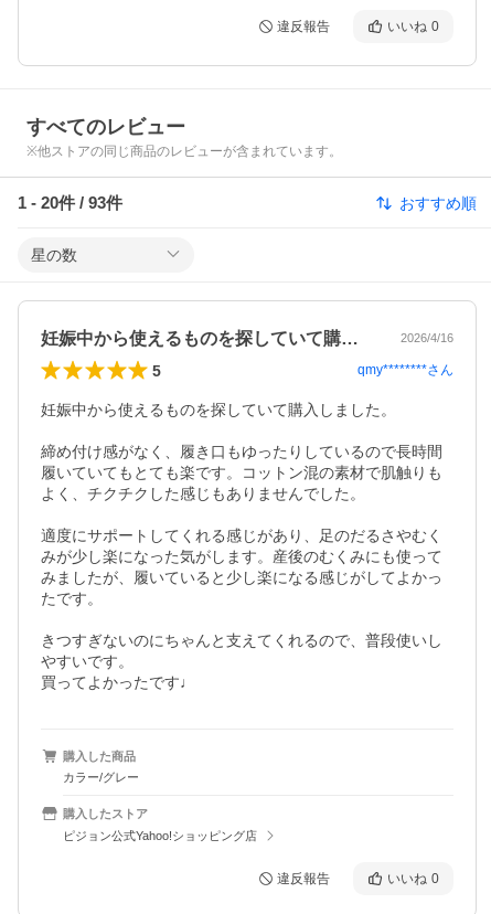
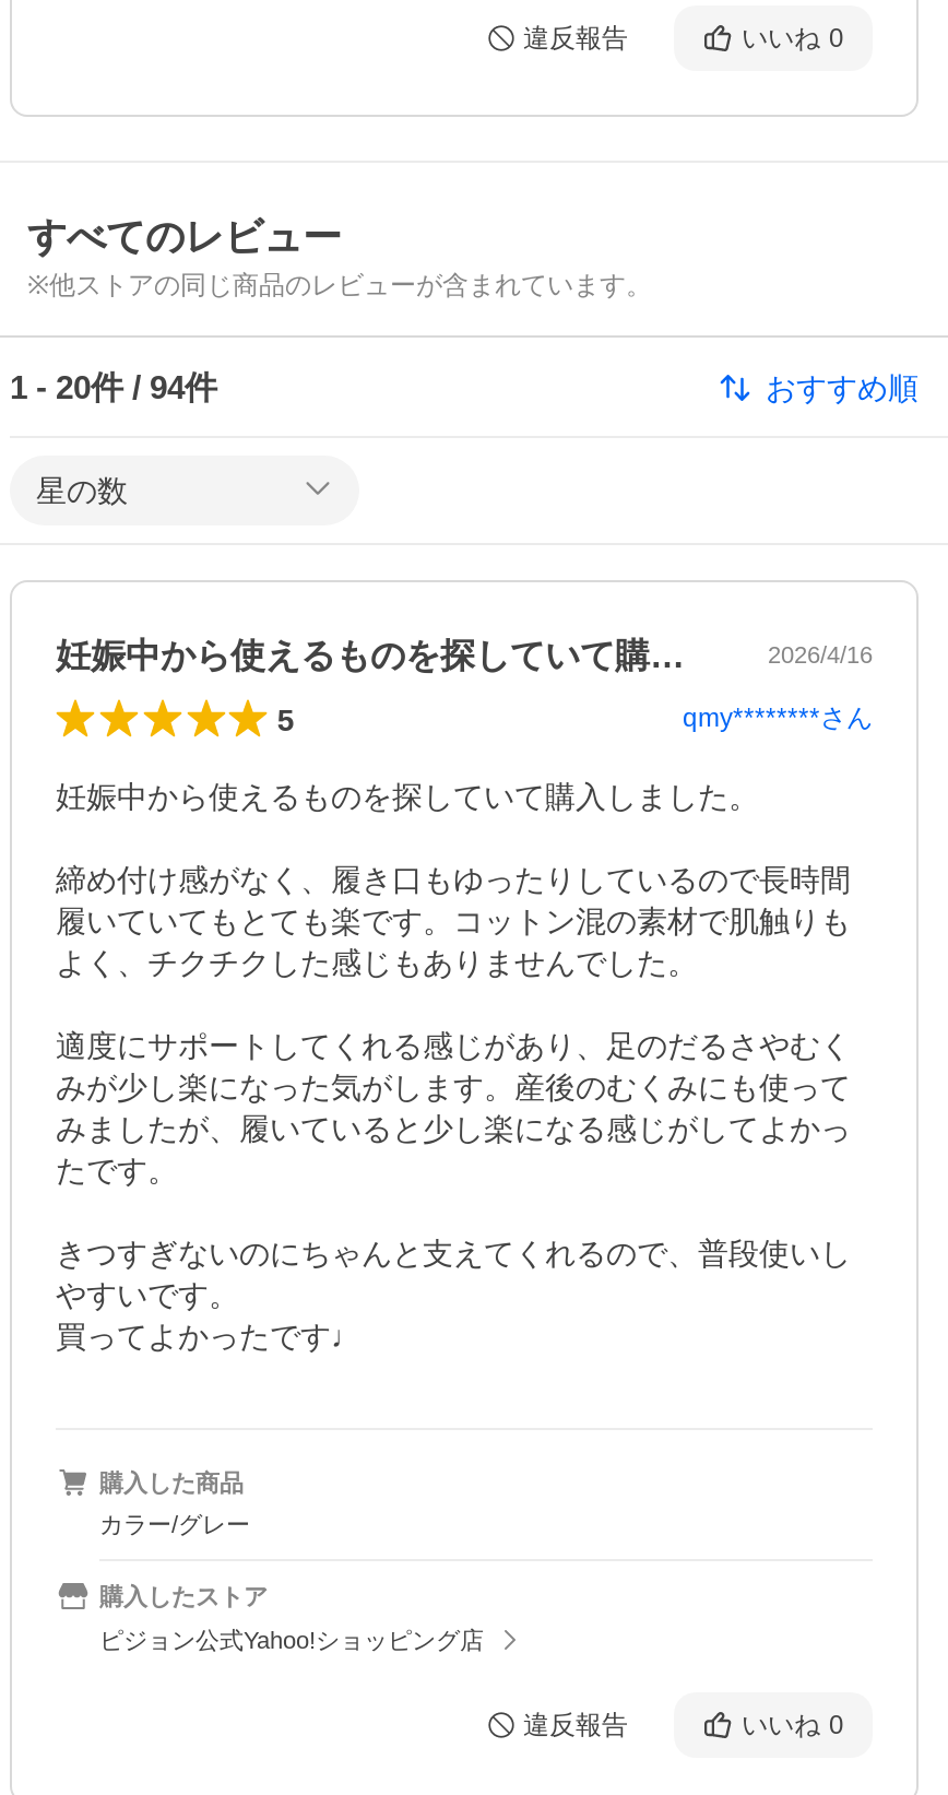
- 1 - 20件 / 93件
+ 1 - 20件 / 94件
